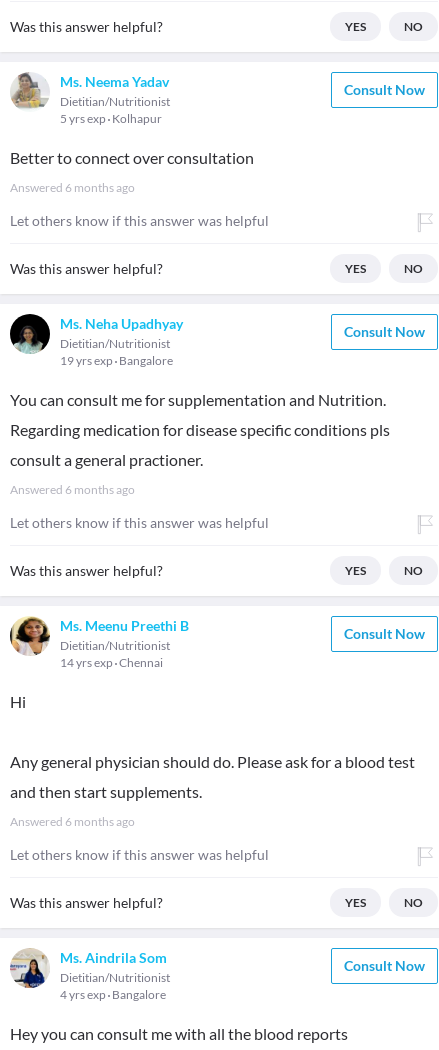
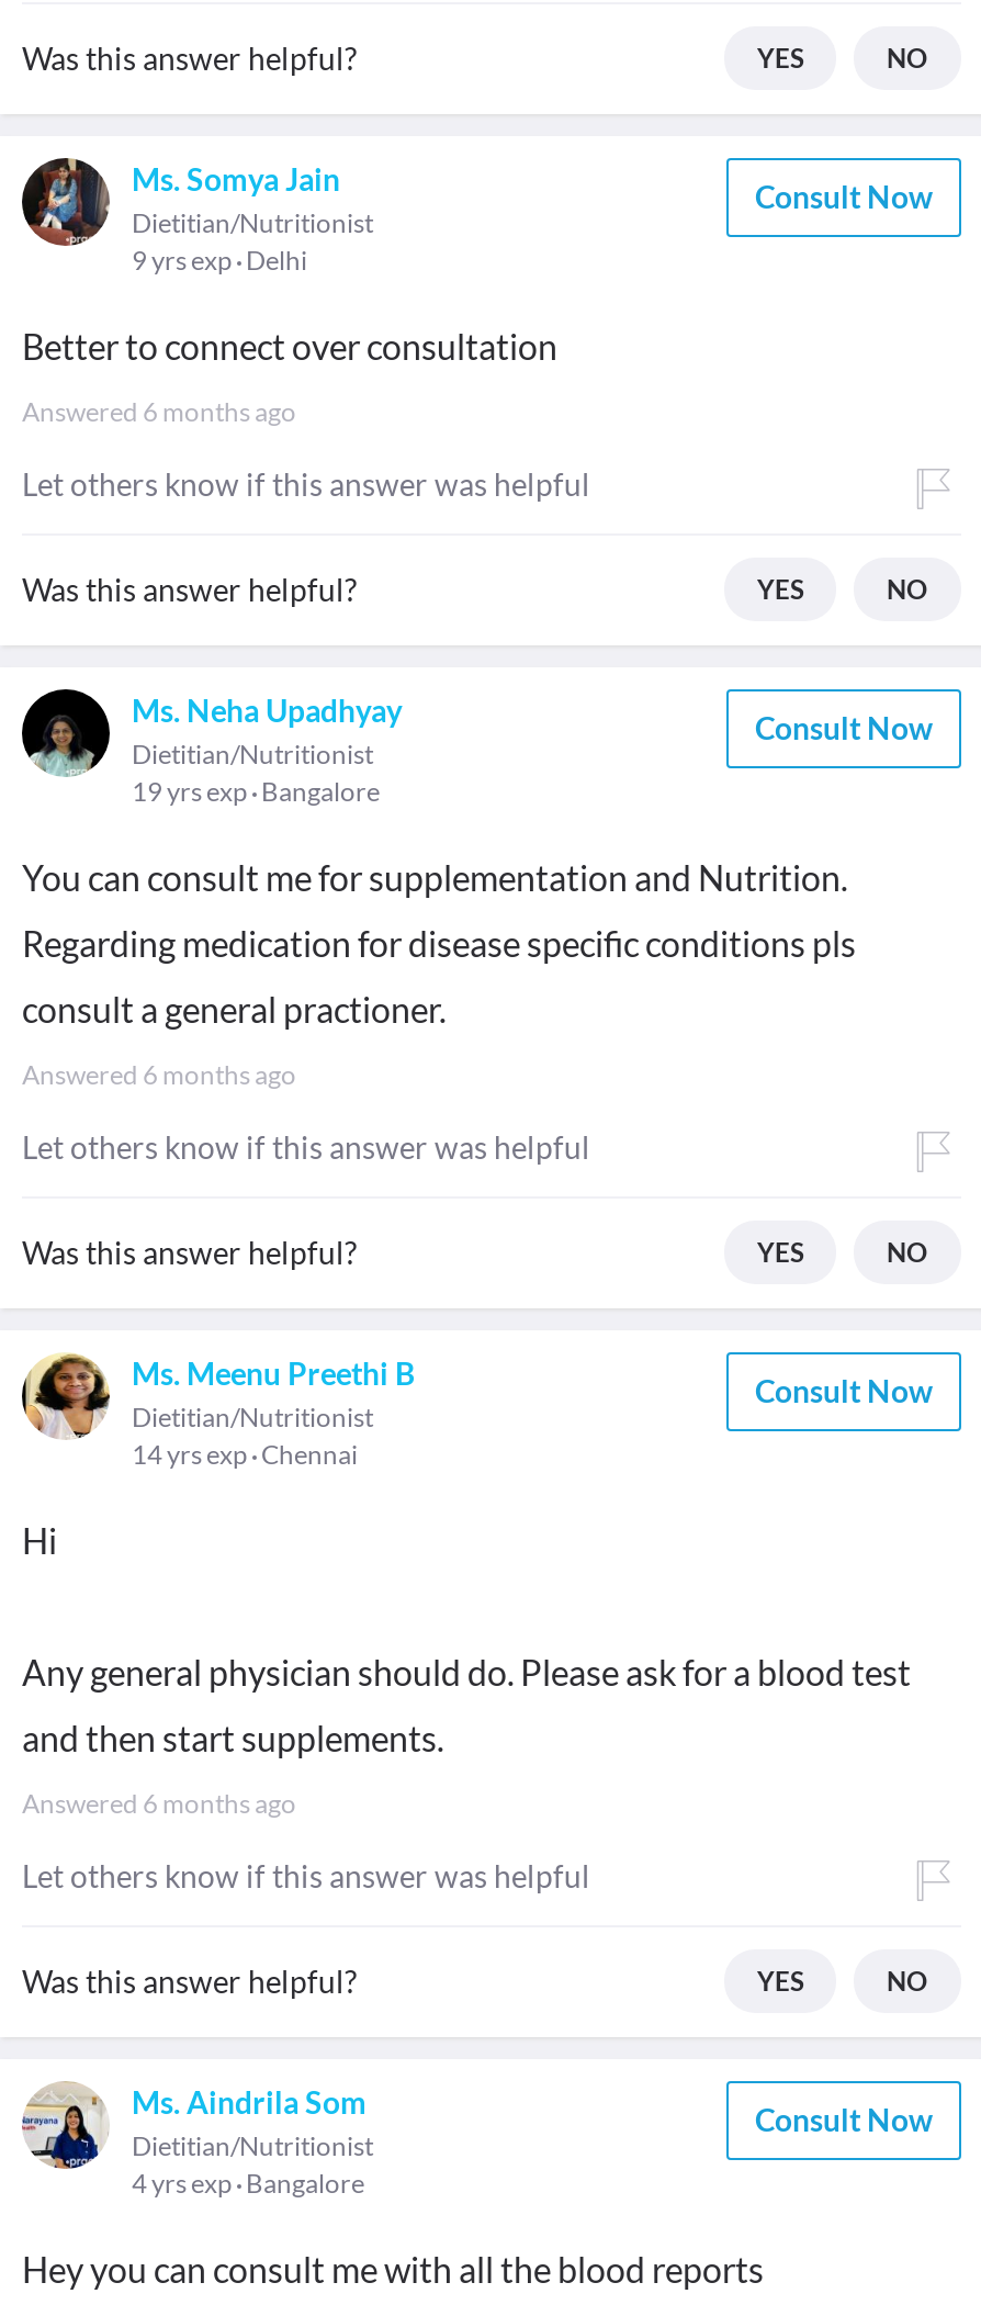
- [image]
- Ms. Neema Yadav
+ [image]
+ Ms. Somya Jain

- 5 yrs exp Kolhapur
+ 9 yrs exp Delhi
